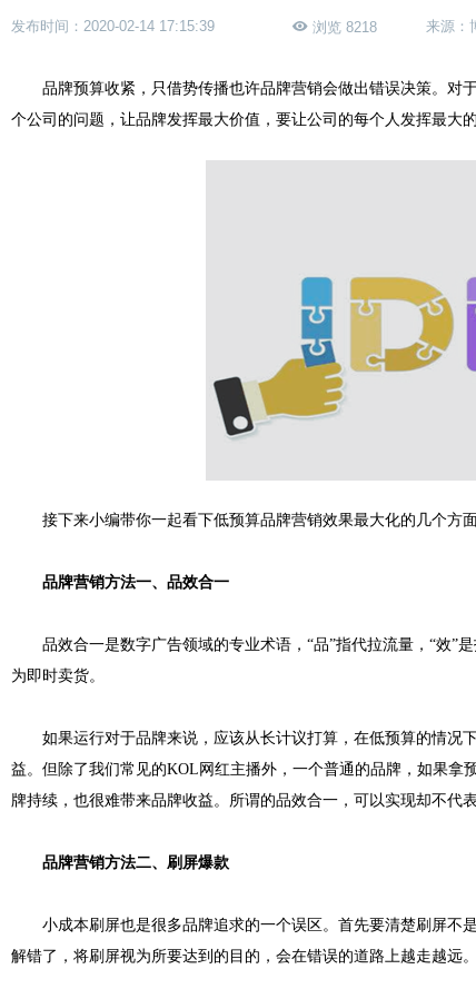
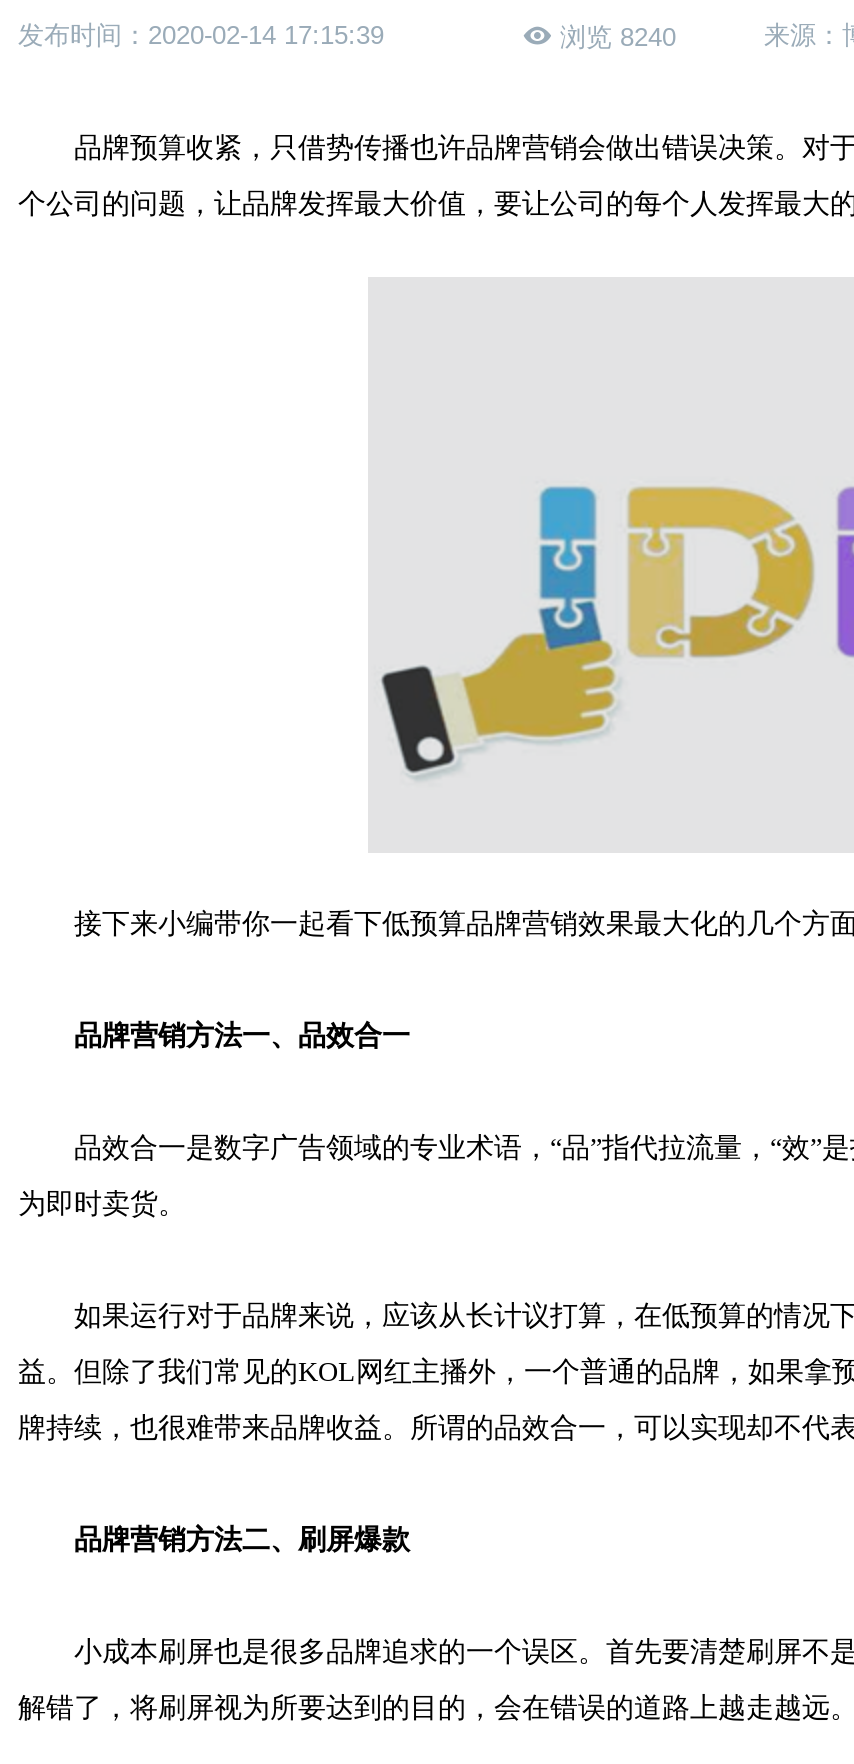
- 浏览 8218
+ 浏览 8240
